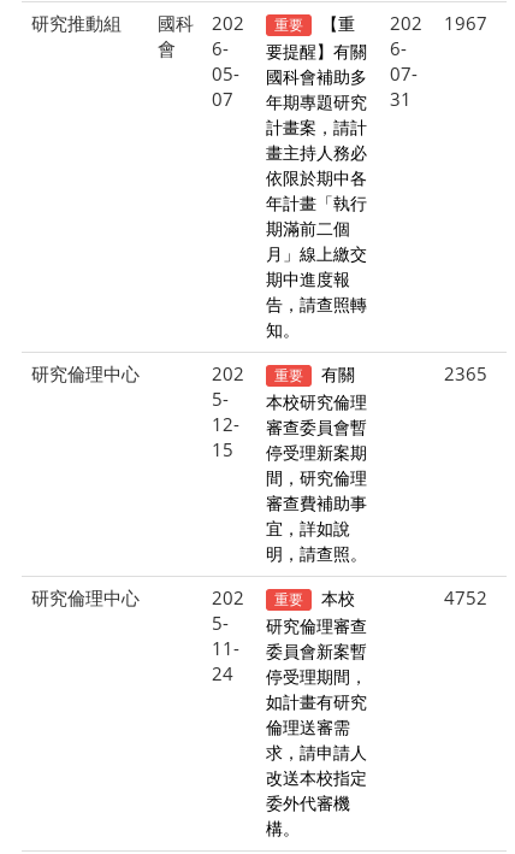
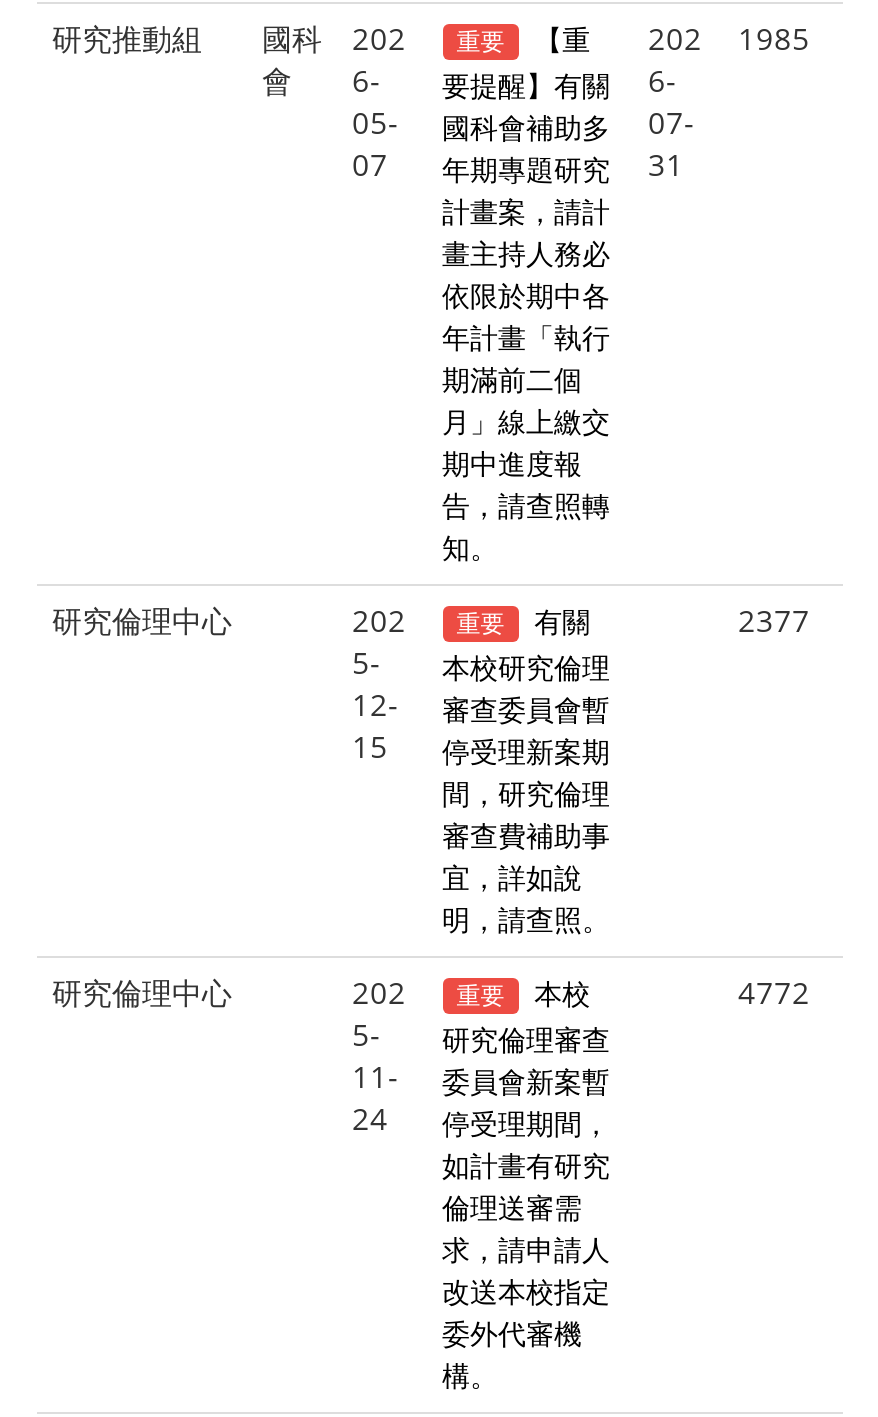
- 研究推動組 國科 202 重要 【重 202 1967
+ 研究推動組 國科 202 重要 【重 202 1985

- 2365
+ 2377

- 4752
+ 4772
